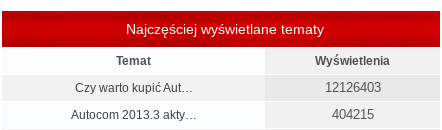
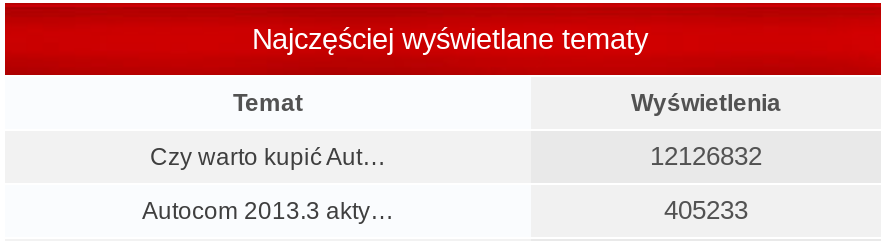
- 12126403
+ 12126832

- 404215
+ 405233
